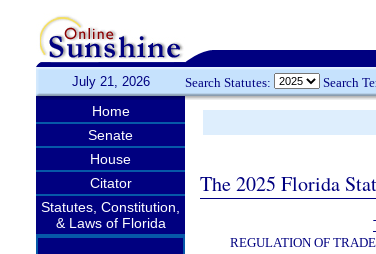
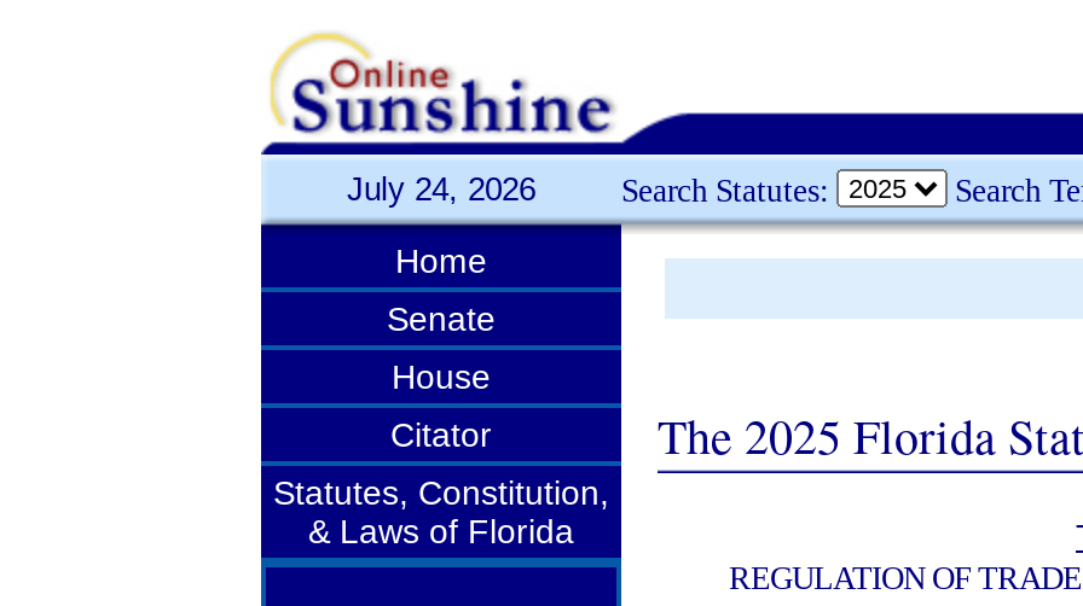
- July 21, 2026
+ July 24, 2026
